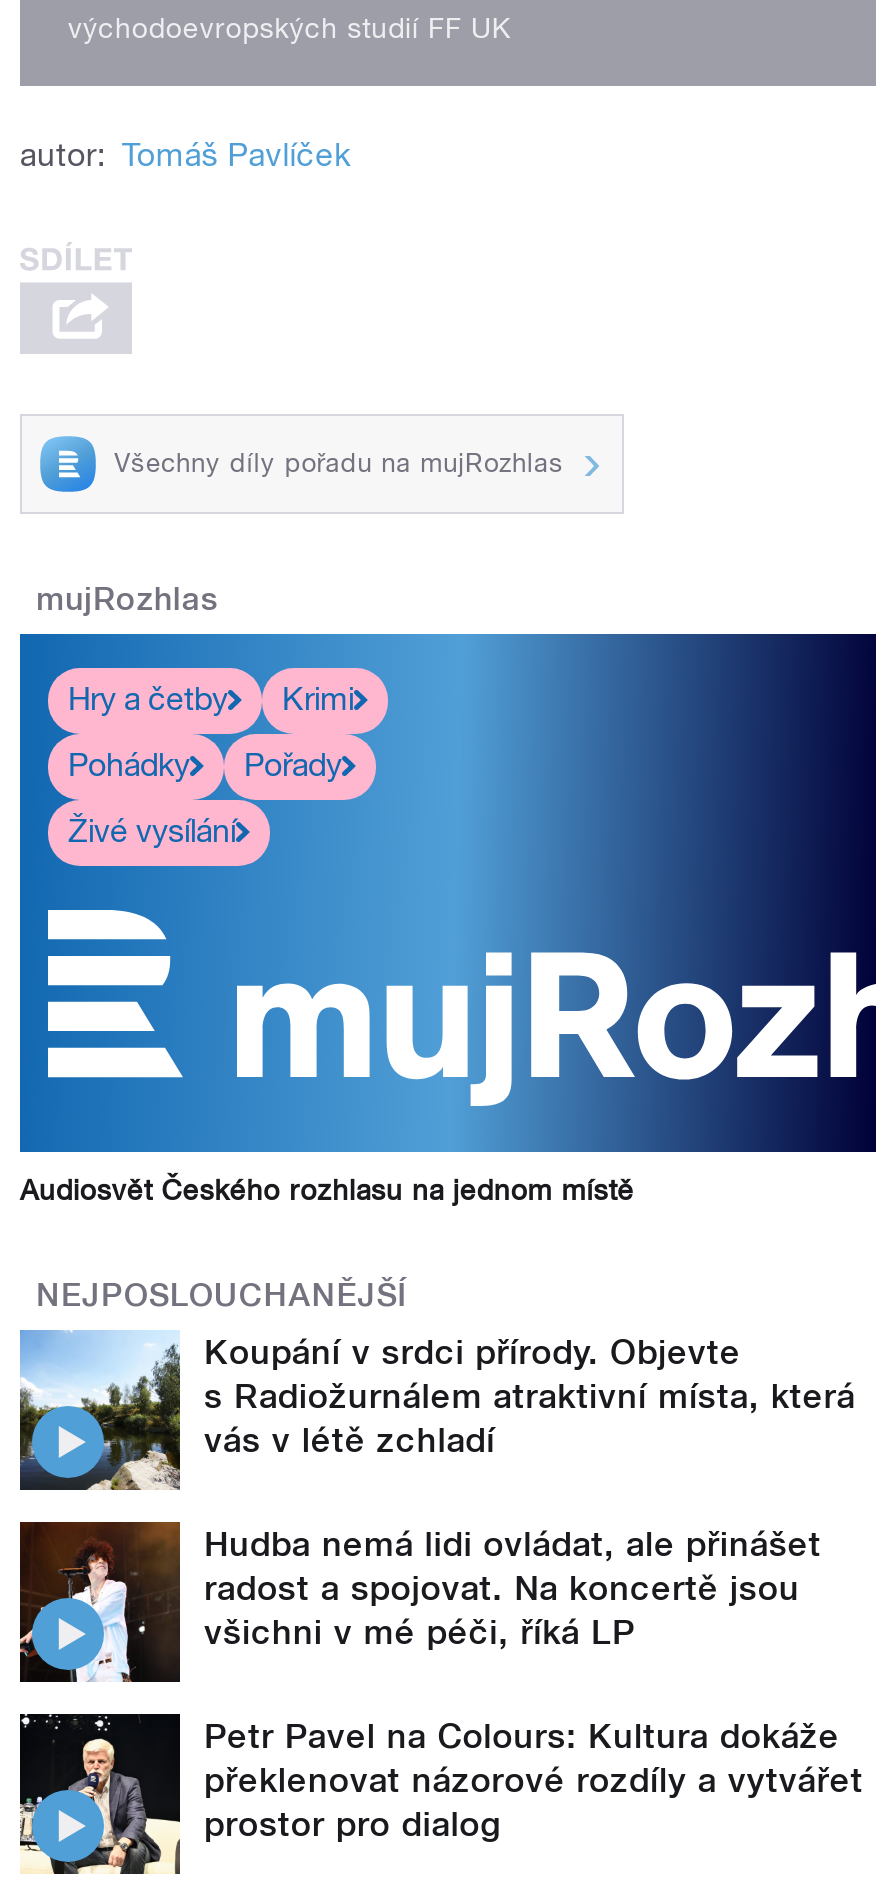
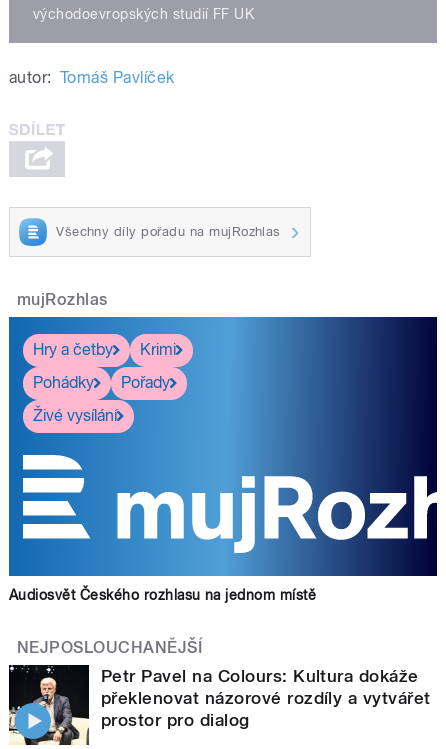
- [image]
- Koupání v srdci přírody. Objevte
- s Radiožurnálem atraktivní místa, která
- vás v létě zchladí
- Hudba nemá lidi ovládat, ale přinášet
- radost a spojovat. Na koncertě jsou
- všichni v mé péči, říká LP

- [image]
